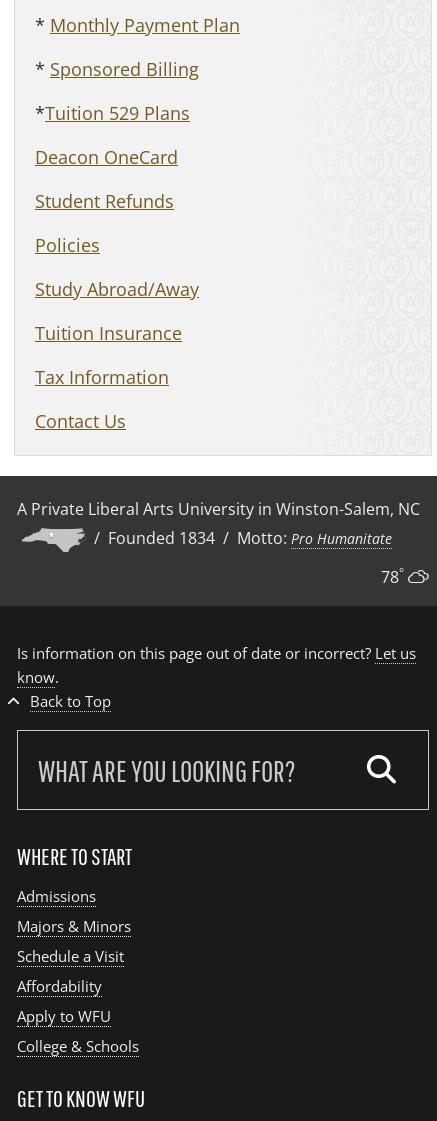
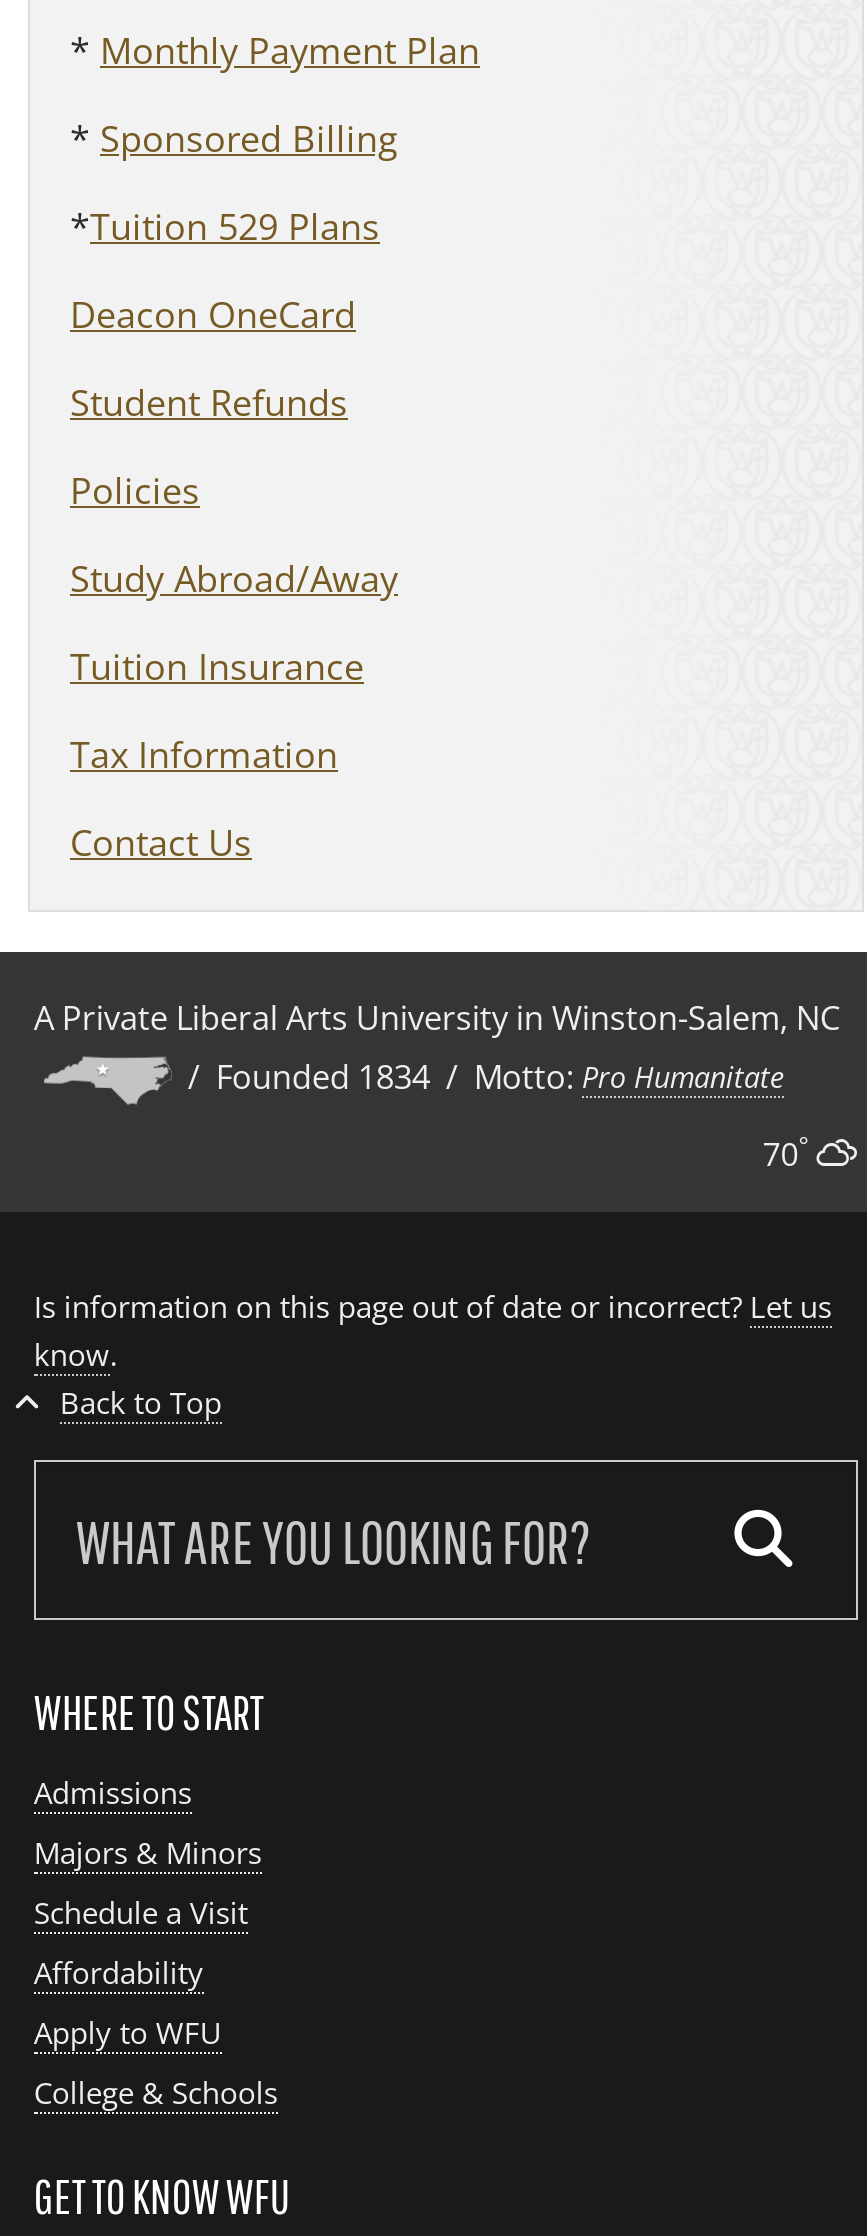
- 78°
+ 70°
